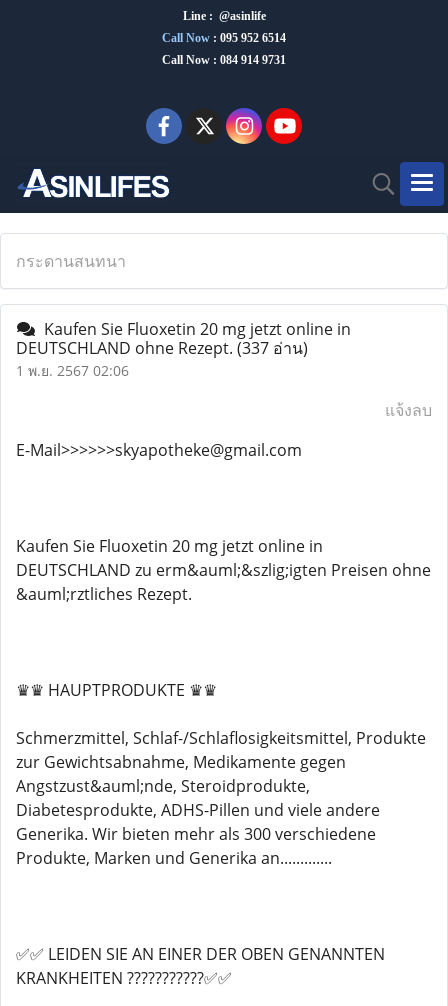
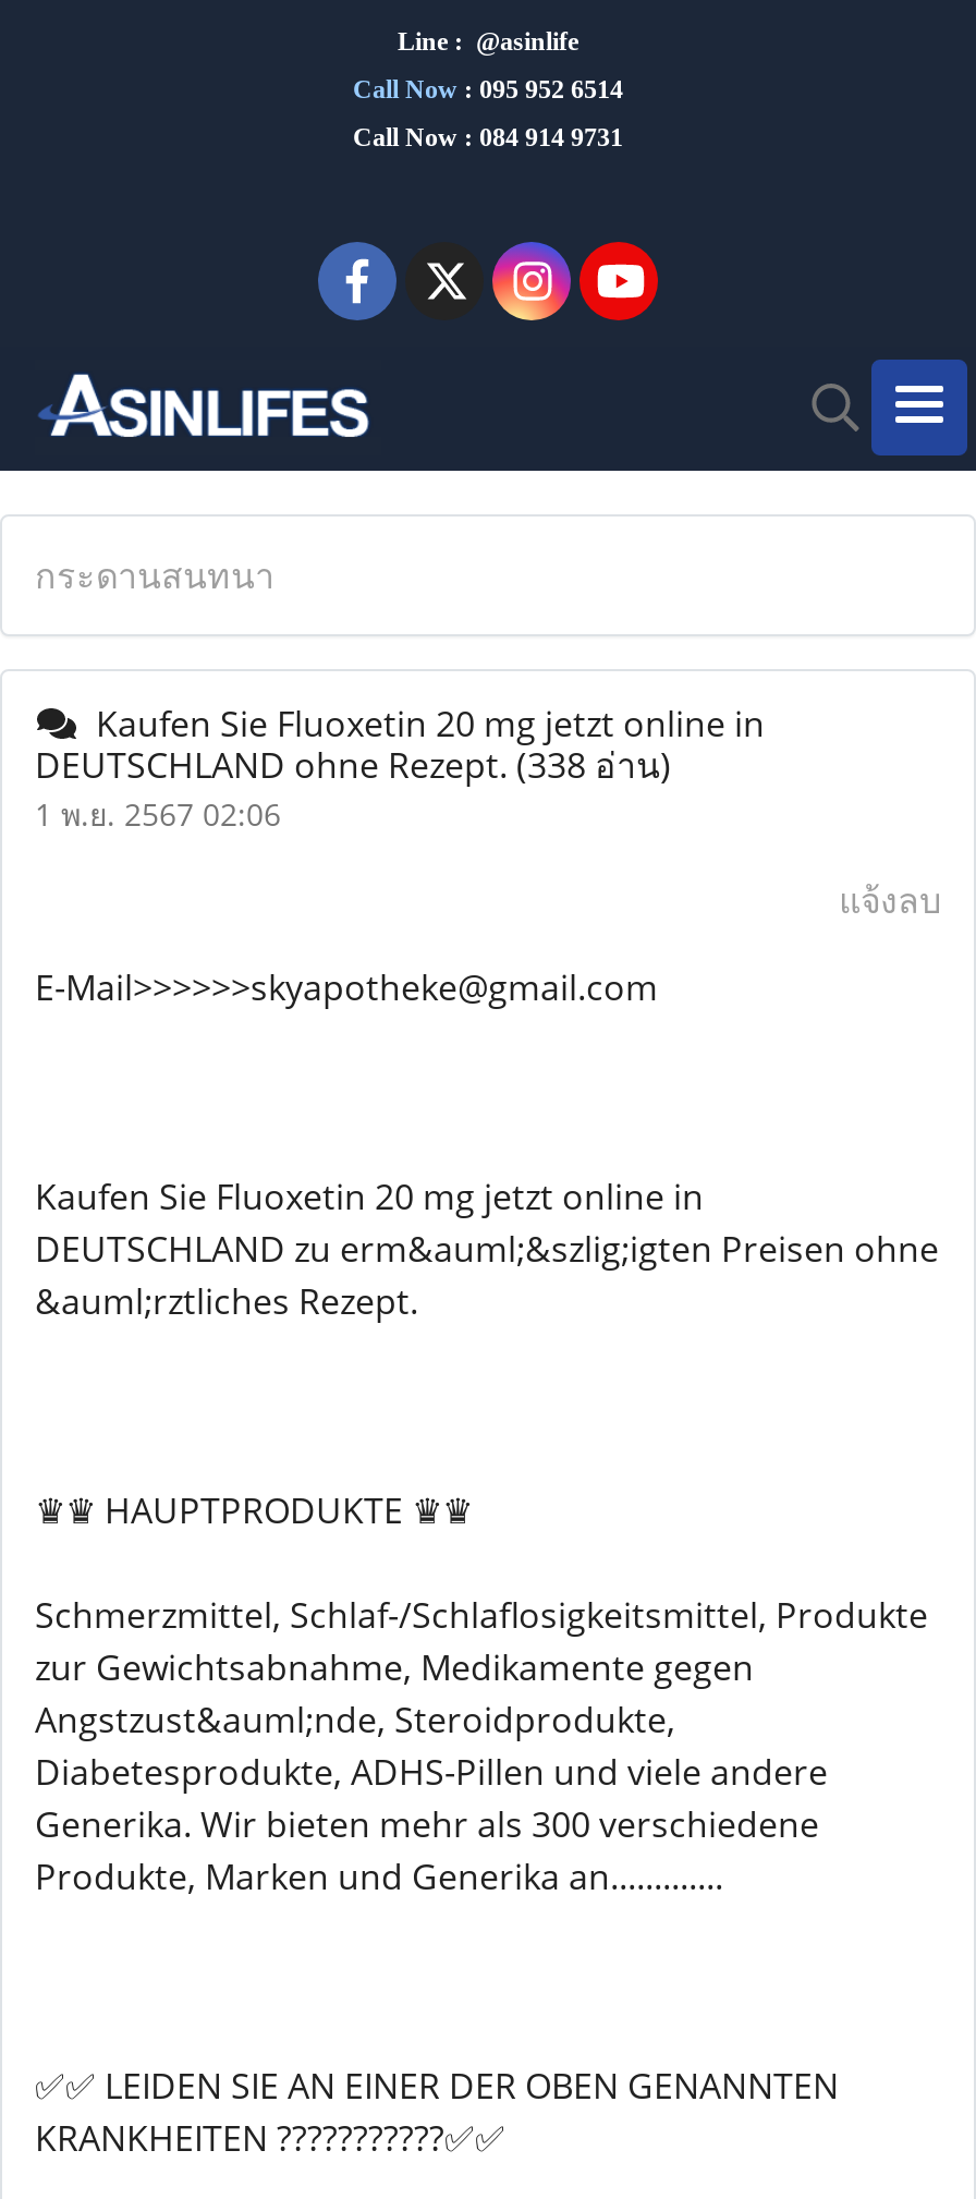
- DEUTSCHLAND ohne Rezept. (337 อ่าน)
+ DEUTSCHLAND ohne Rezept. (338 อ่าน)
